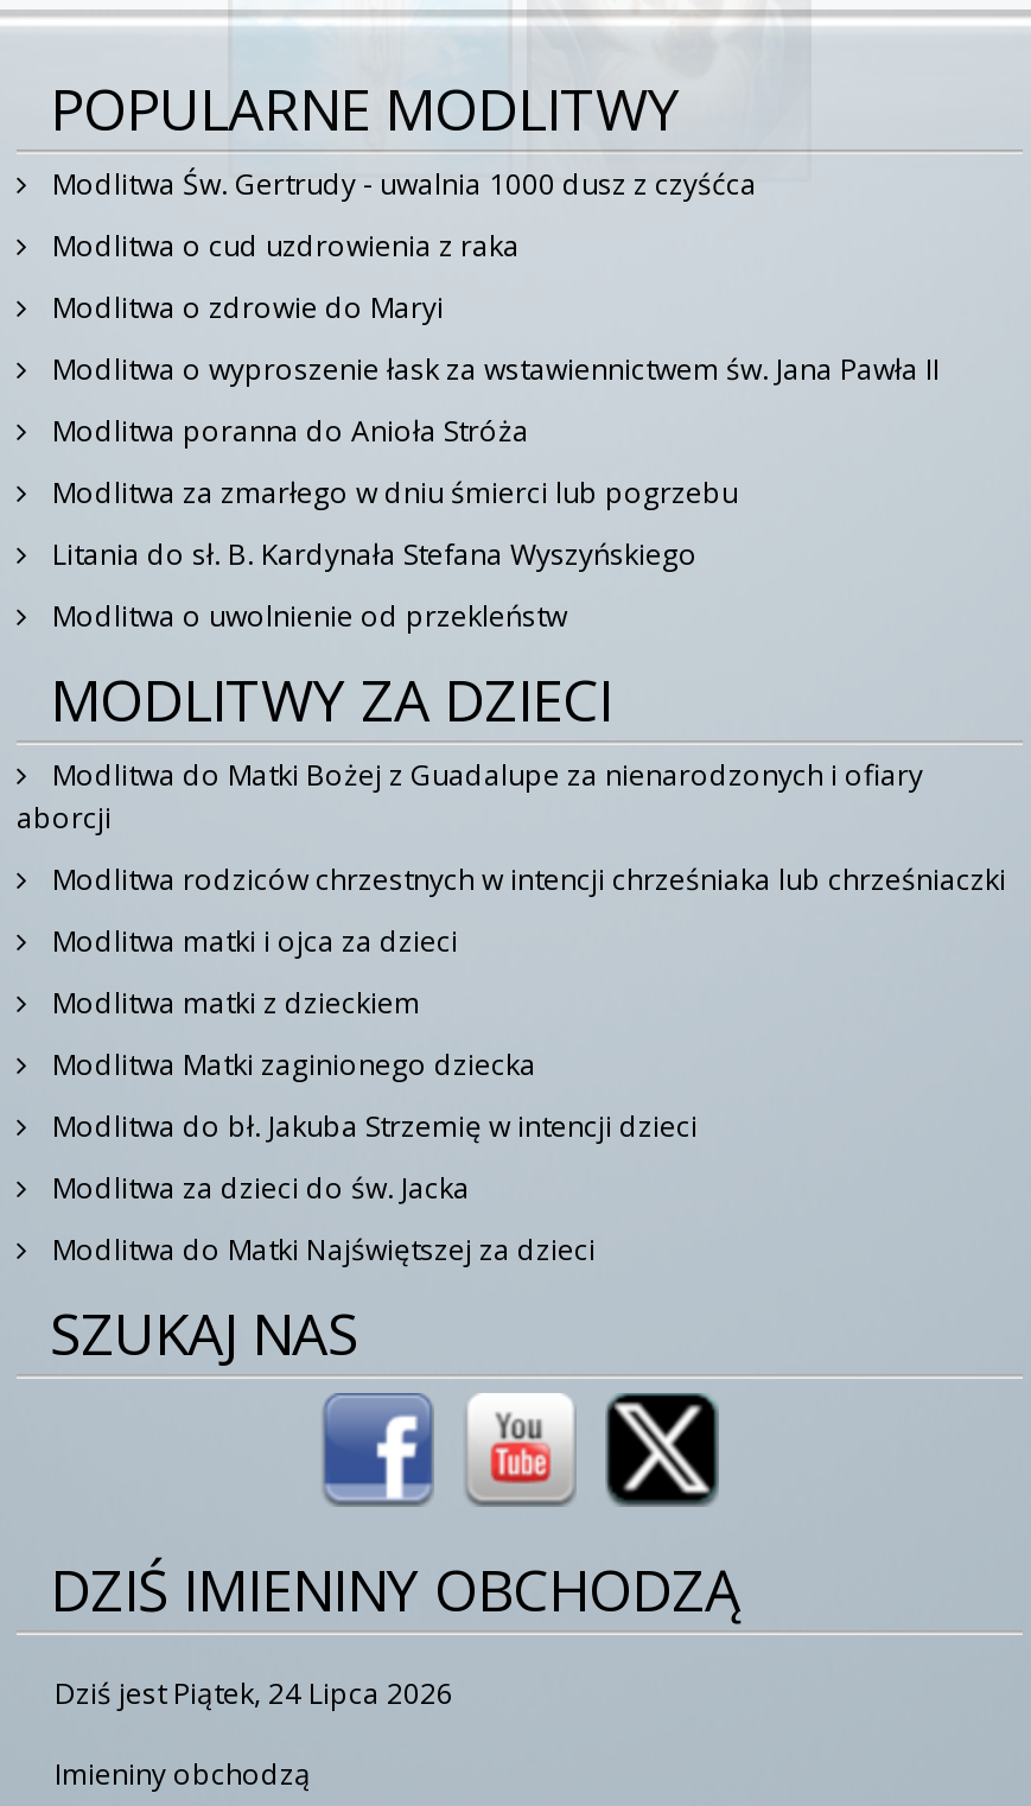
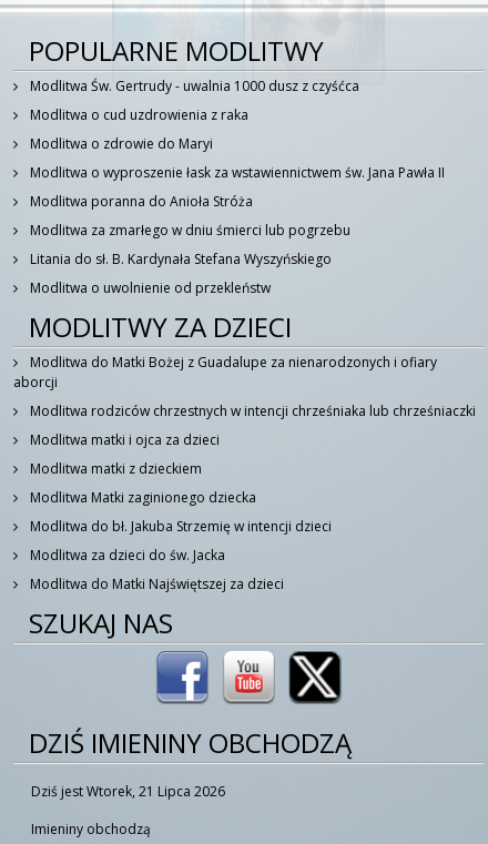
- Dziś jest Piątek, 24 Lipca 2026
+ Dziś jest Wtorek, 21 Lipca 2026
